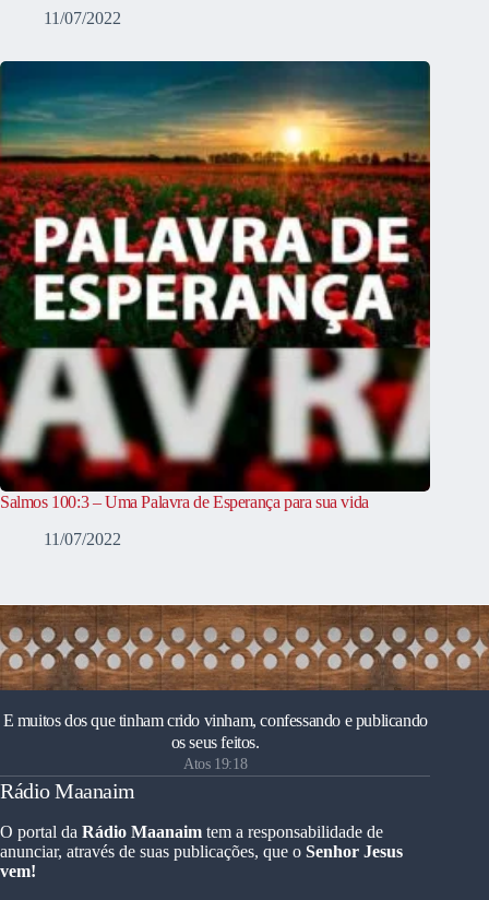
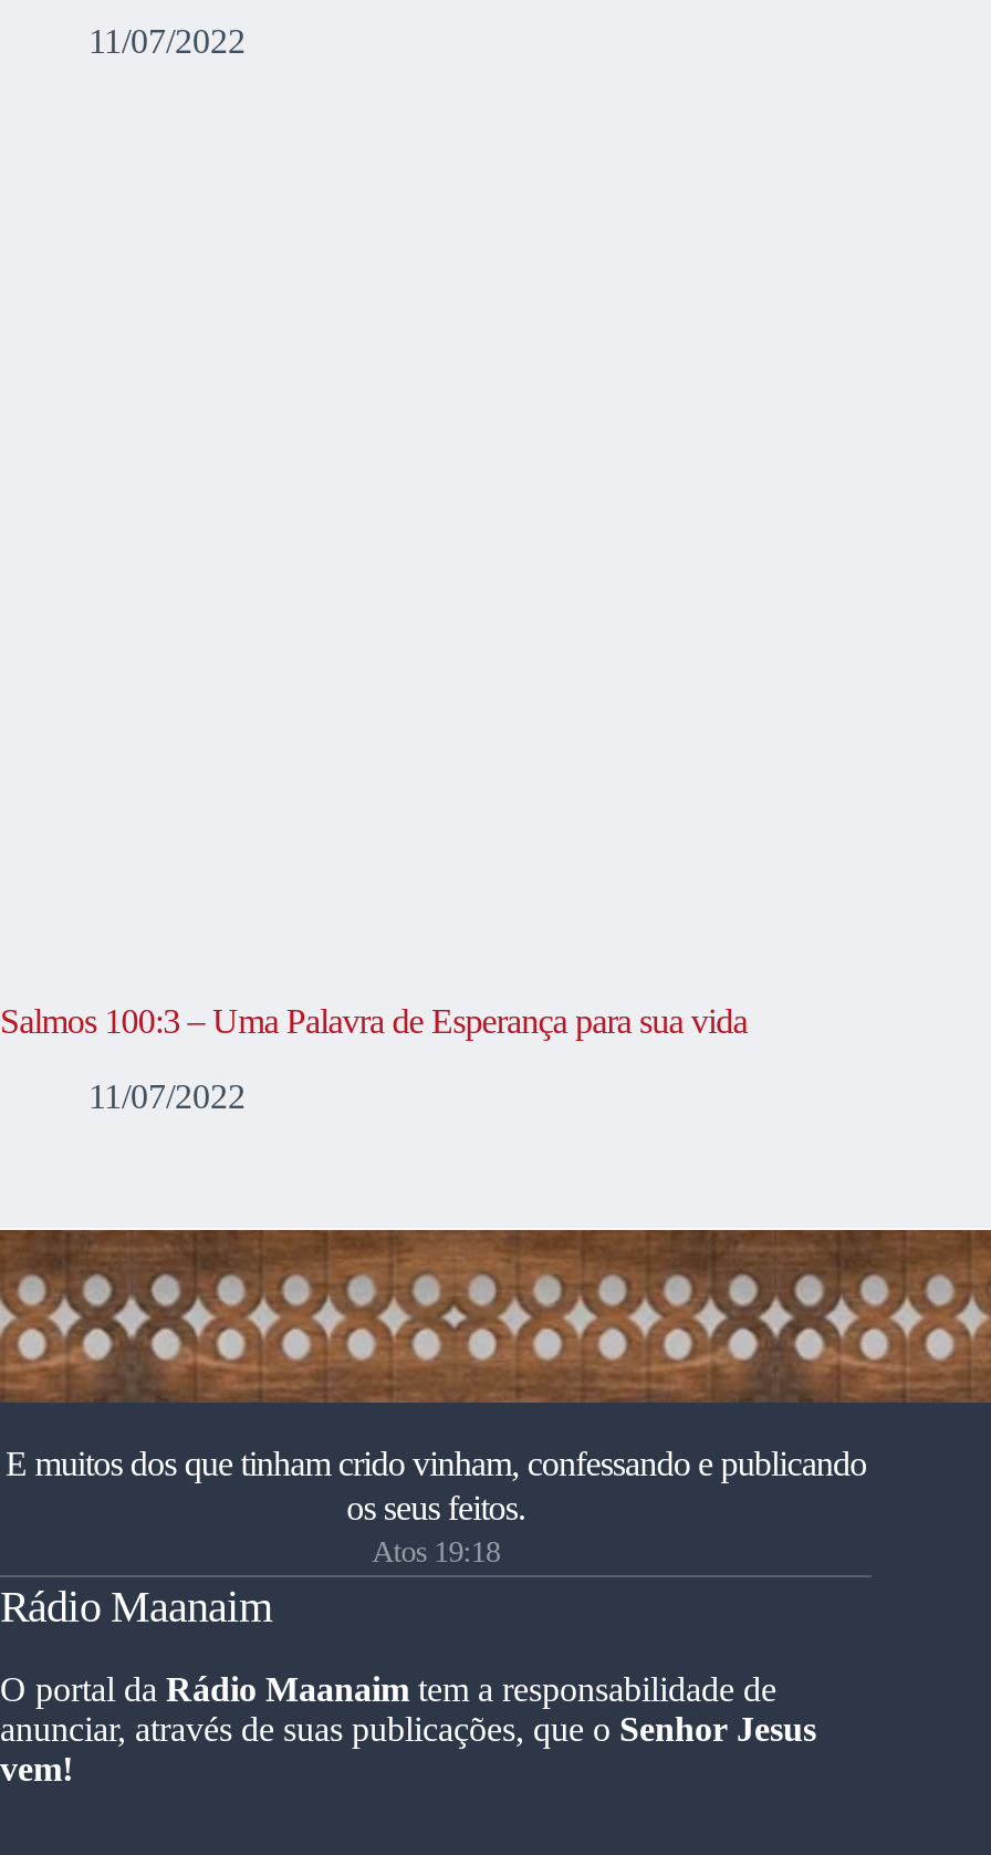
- [image]
